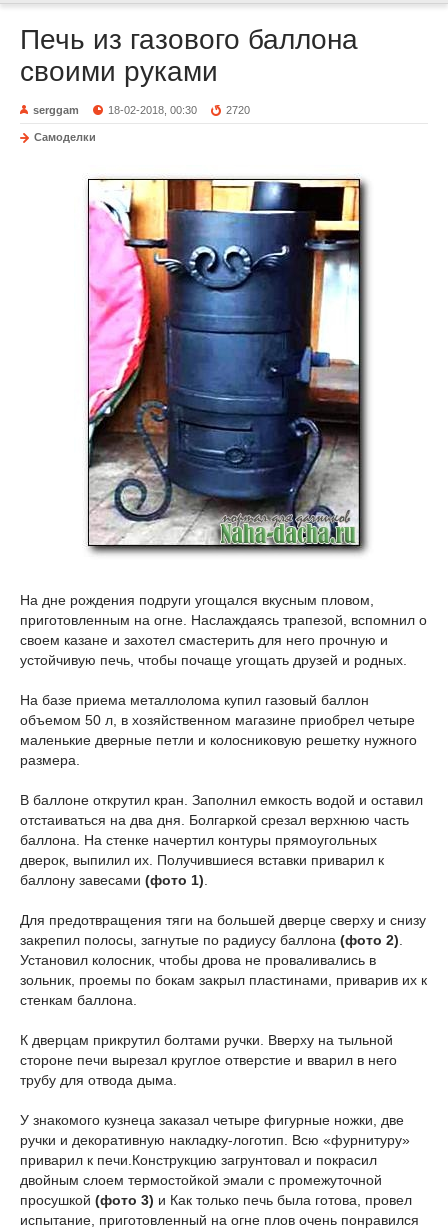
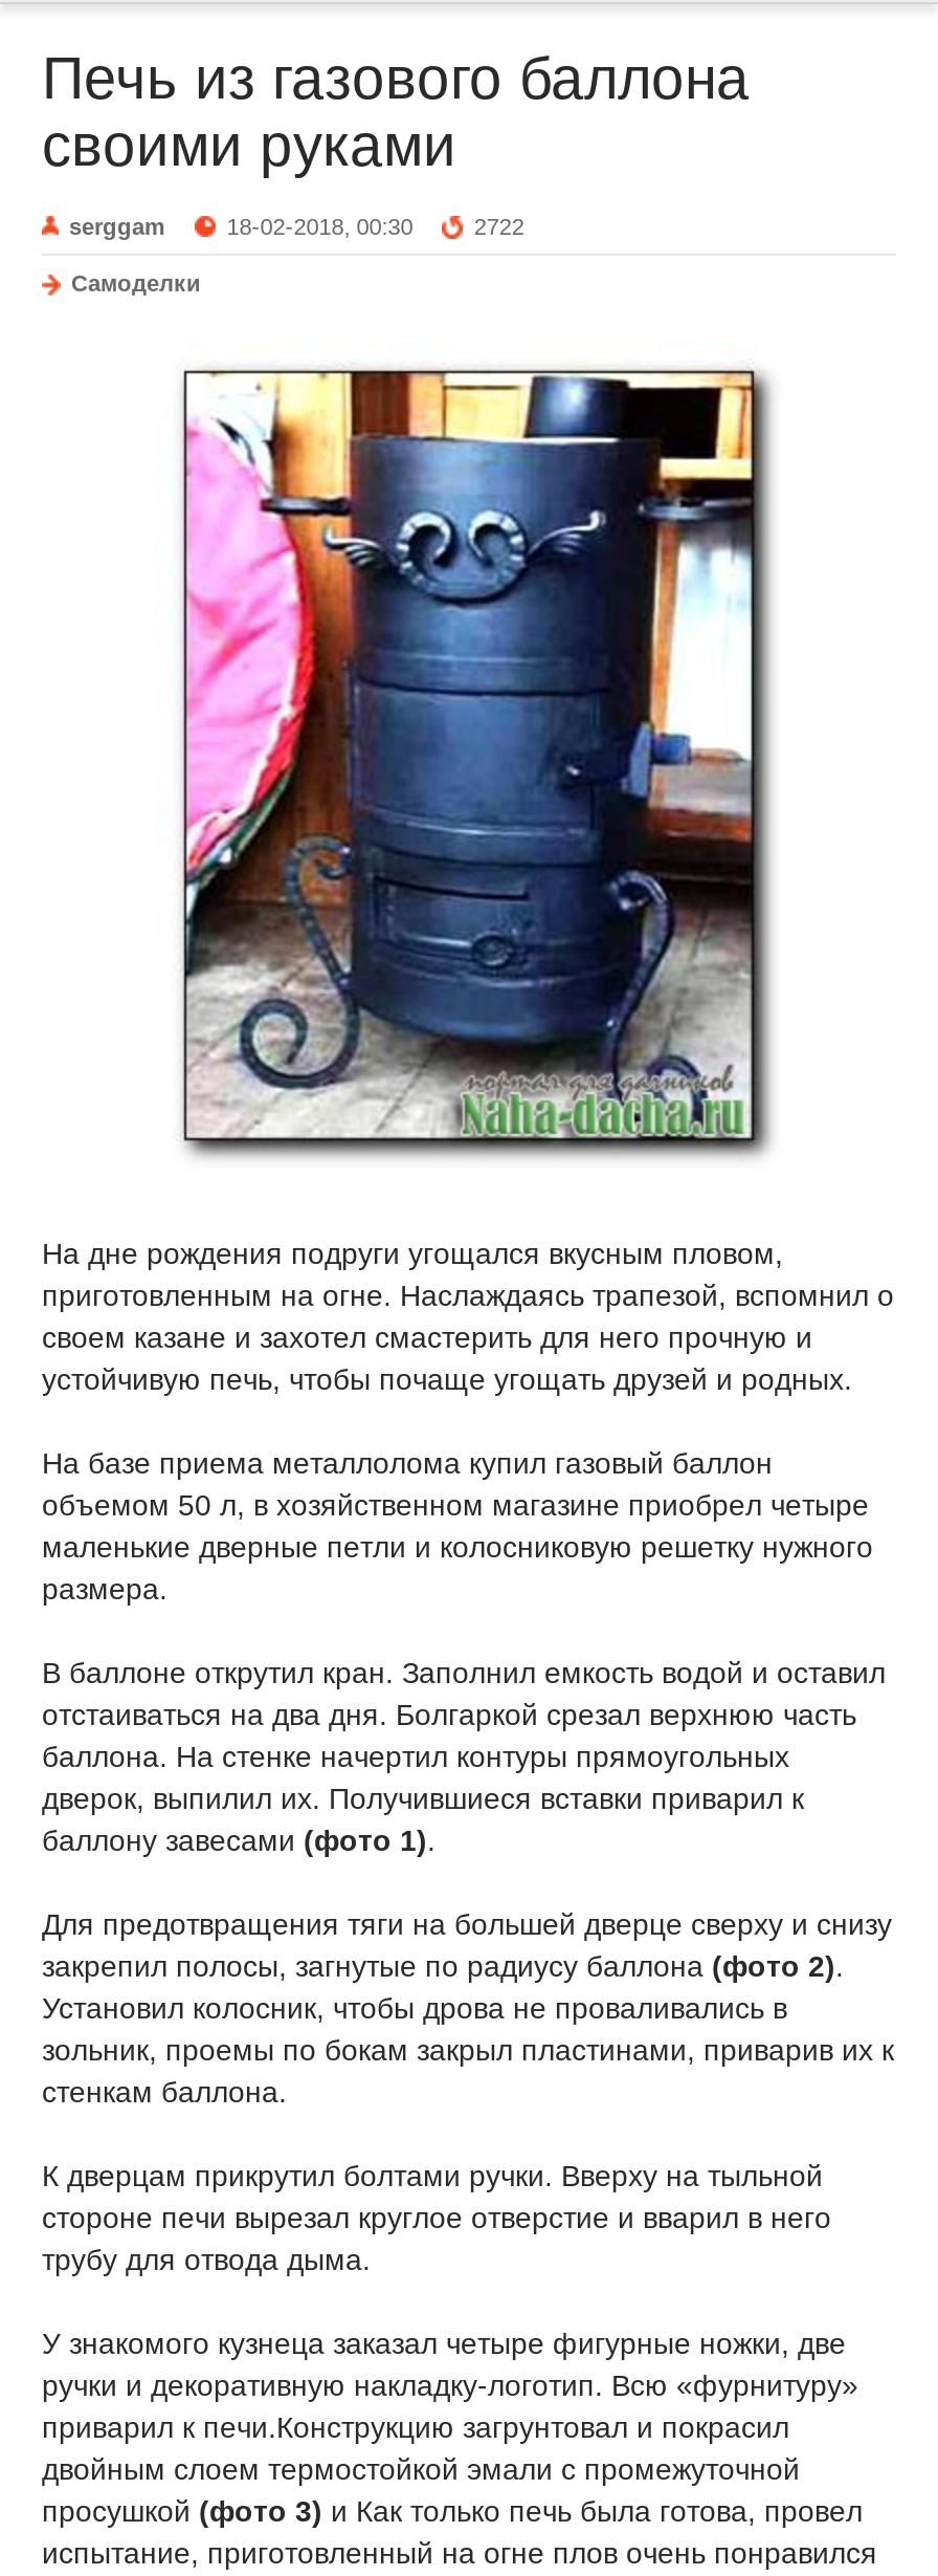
- 2720
+ 2722
